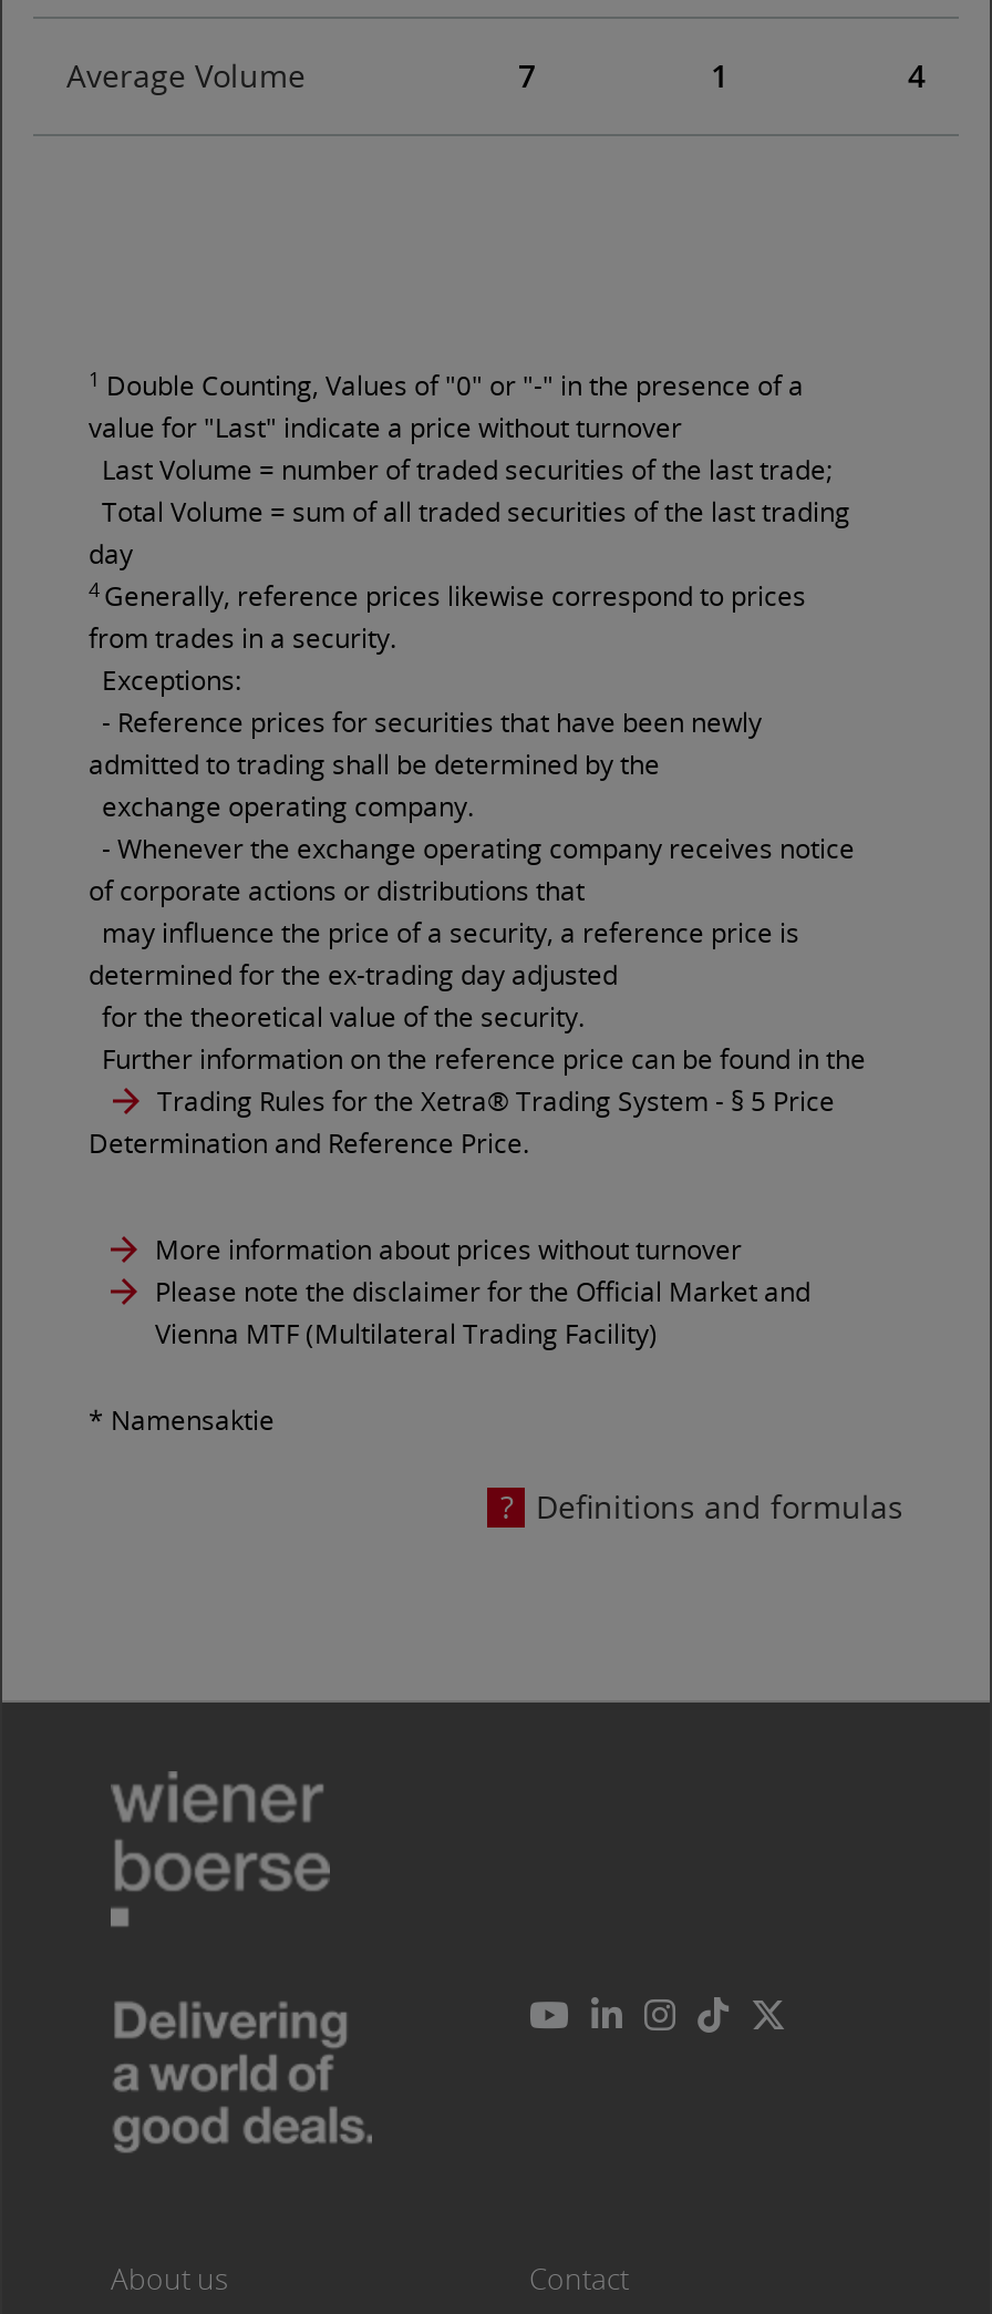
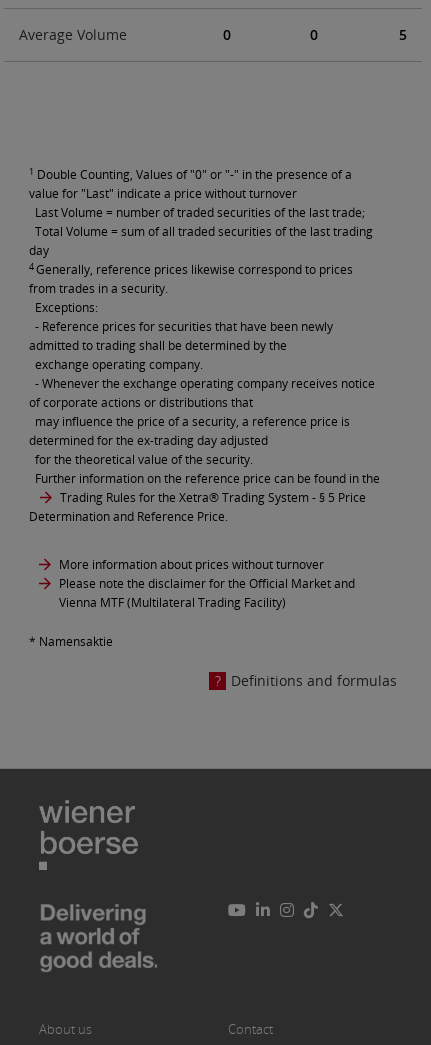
- 7
+ 0

- 1
+ 0

- 4
+ 5
